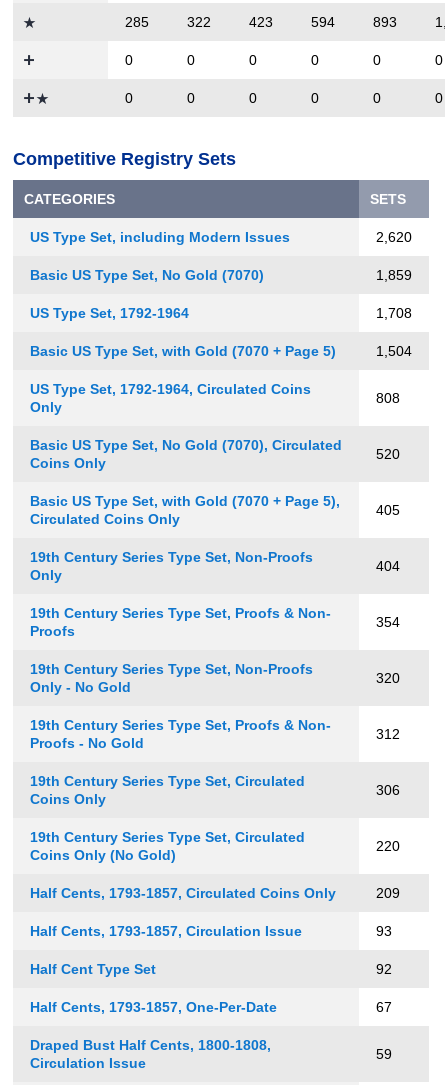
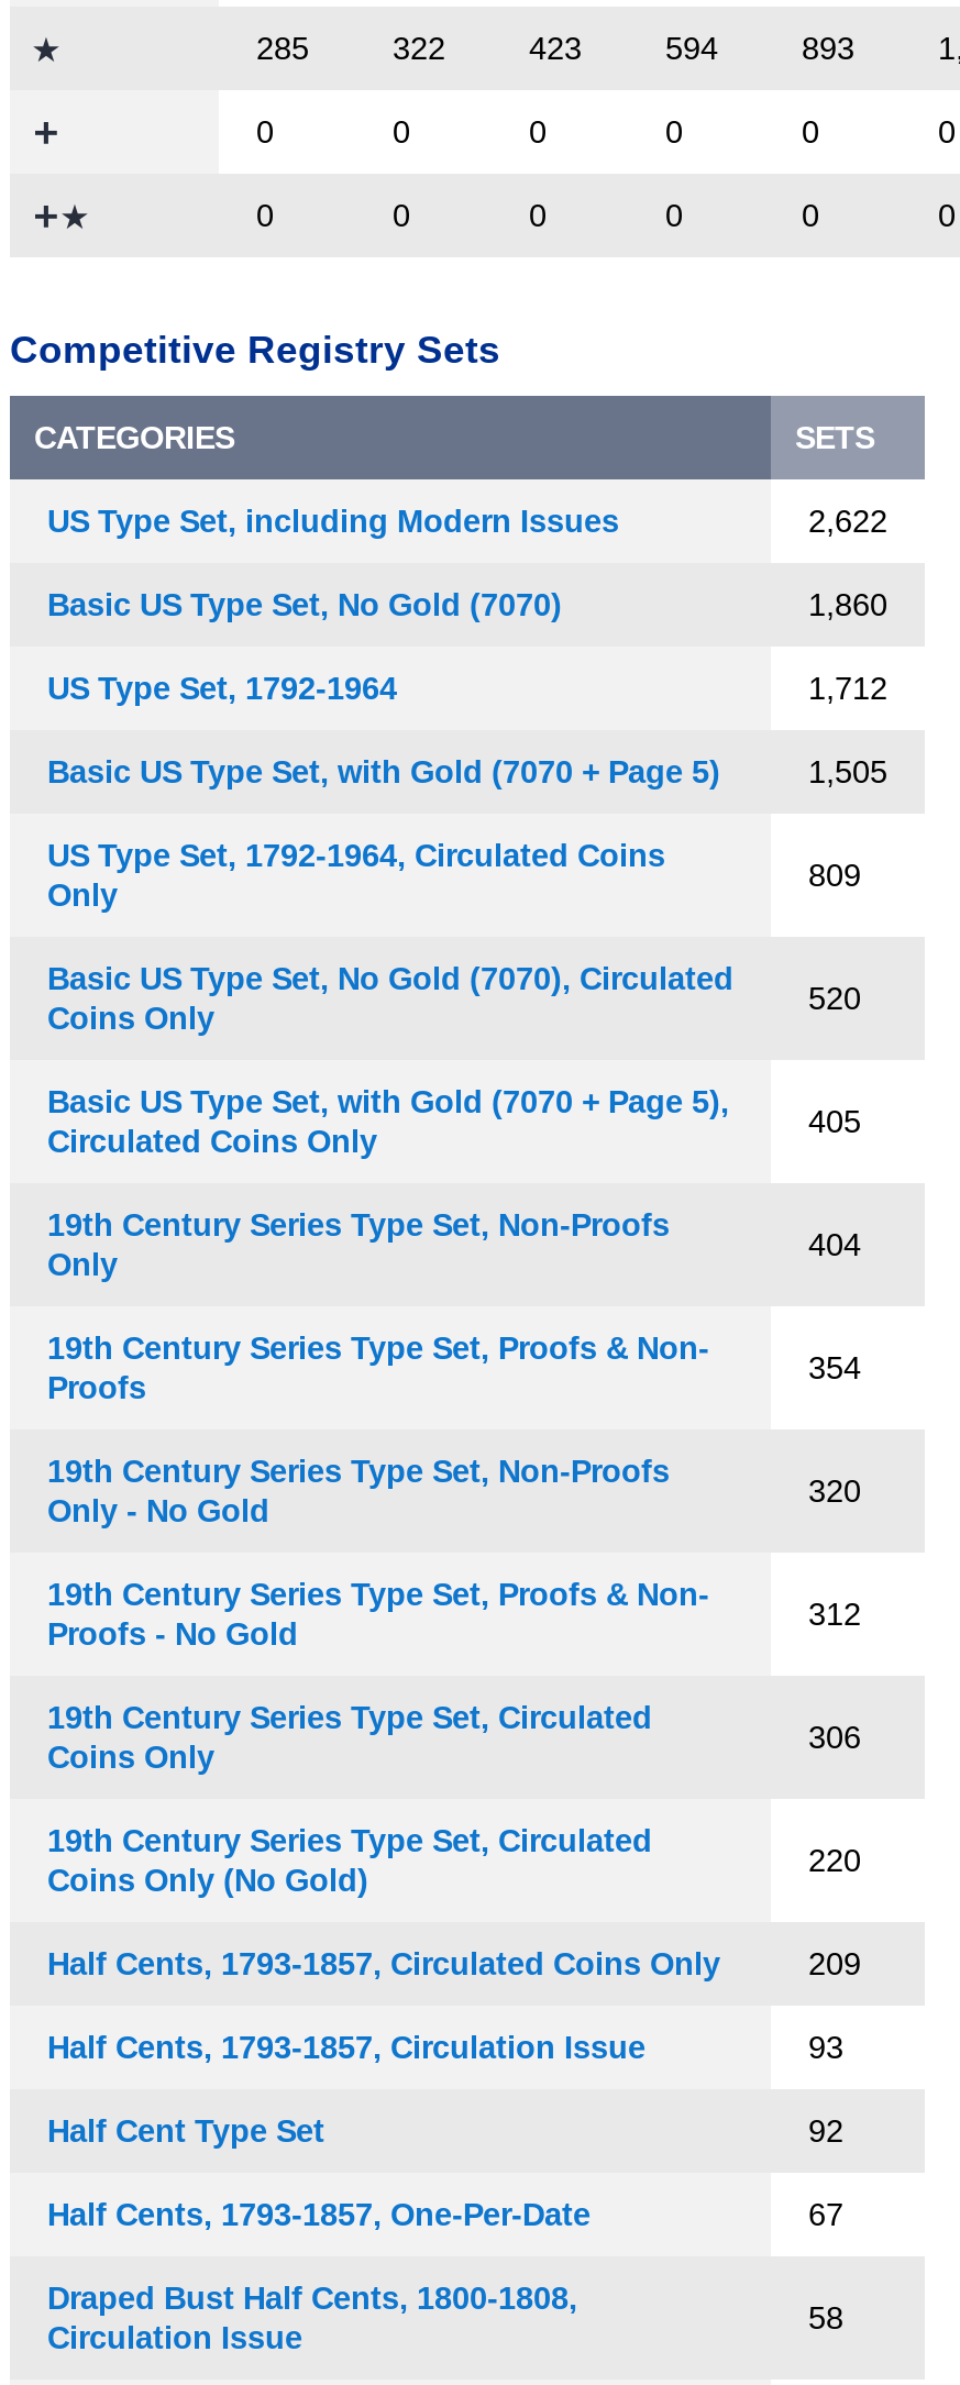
- 2,620
+ 2,622

- 1,859
+ 1,860

- 1,708
+ 1,712

- 1,504
+ 1,505

- 808
+ 809

- 59
+ 58
